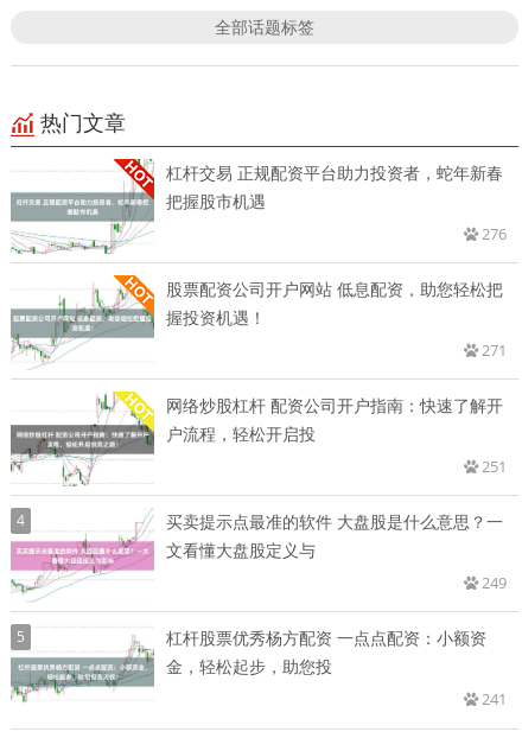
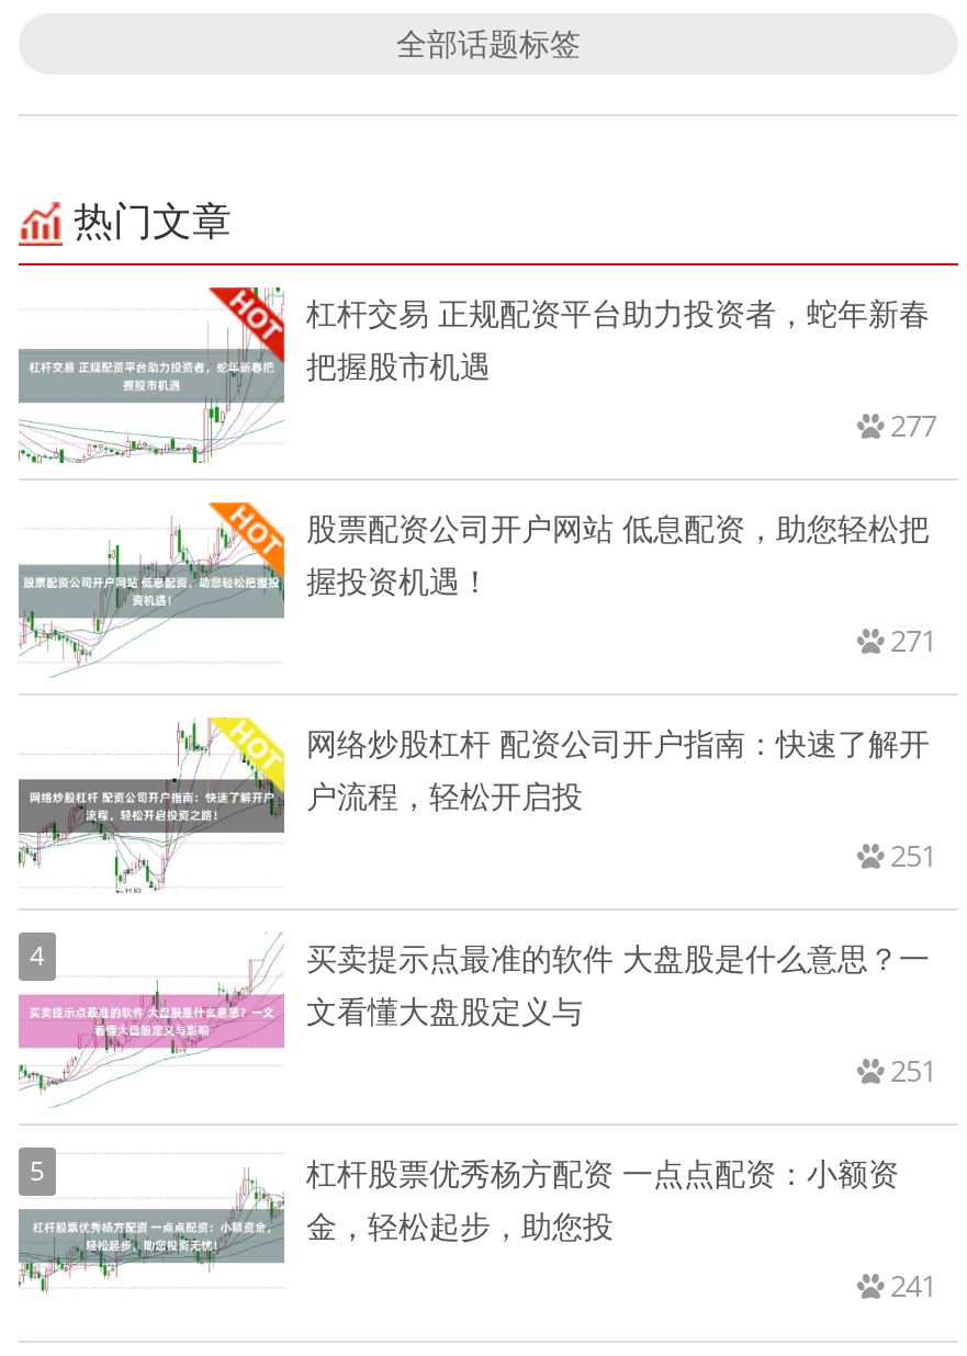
- 276
+ 277

- 249
+ 251
